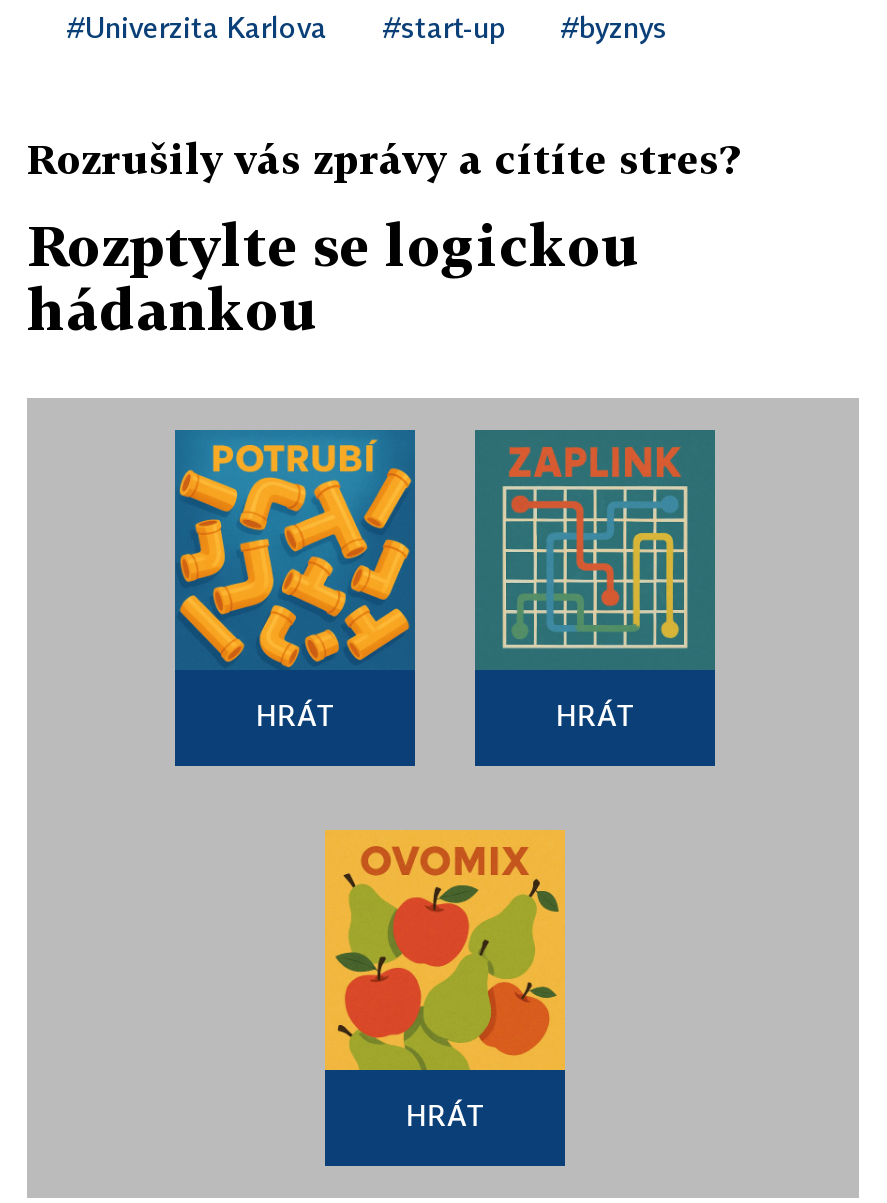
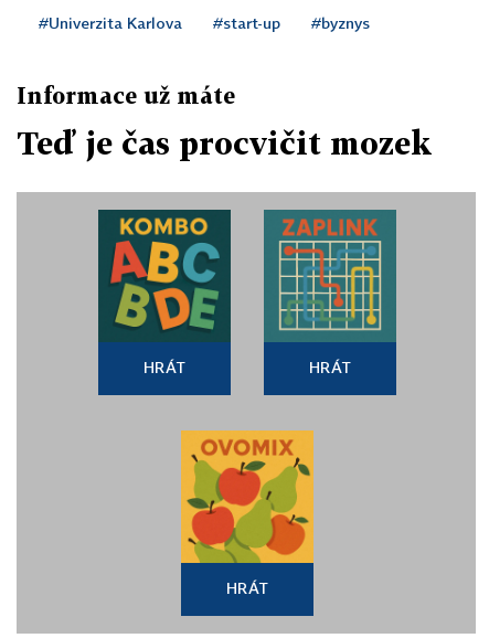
- Rozrušily vás zprávy a cítíte stres?
+ Informace už máte

- Rozptylte se logickou
- hádankou
+ Teď je čas procvičit mozek

- [image]
+ [image]
